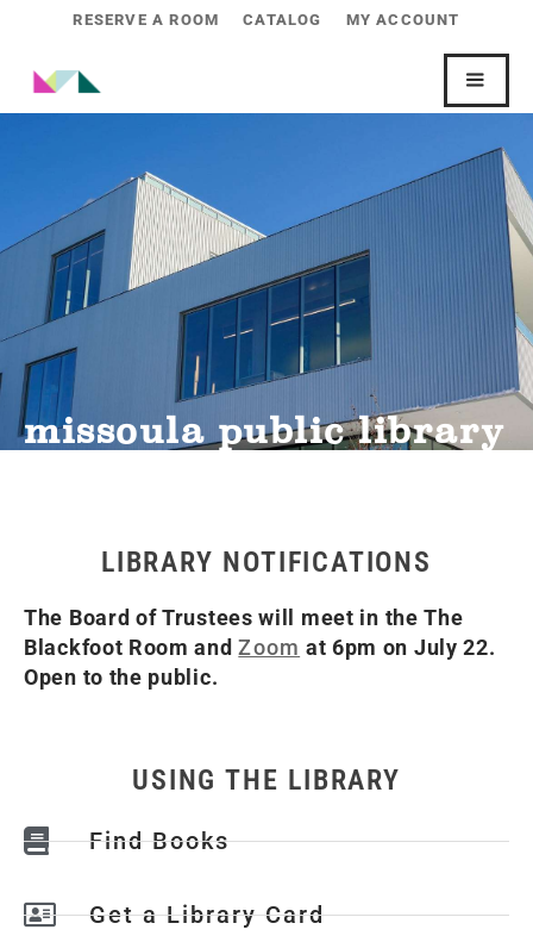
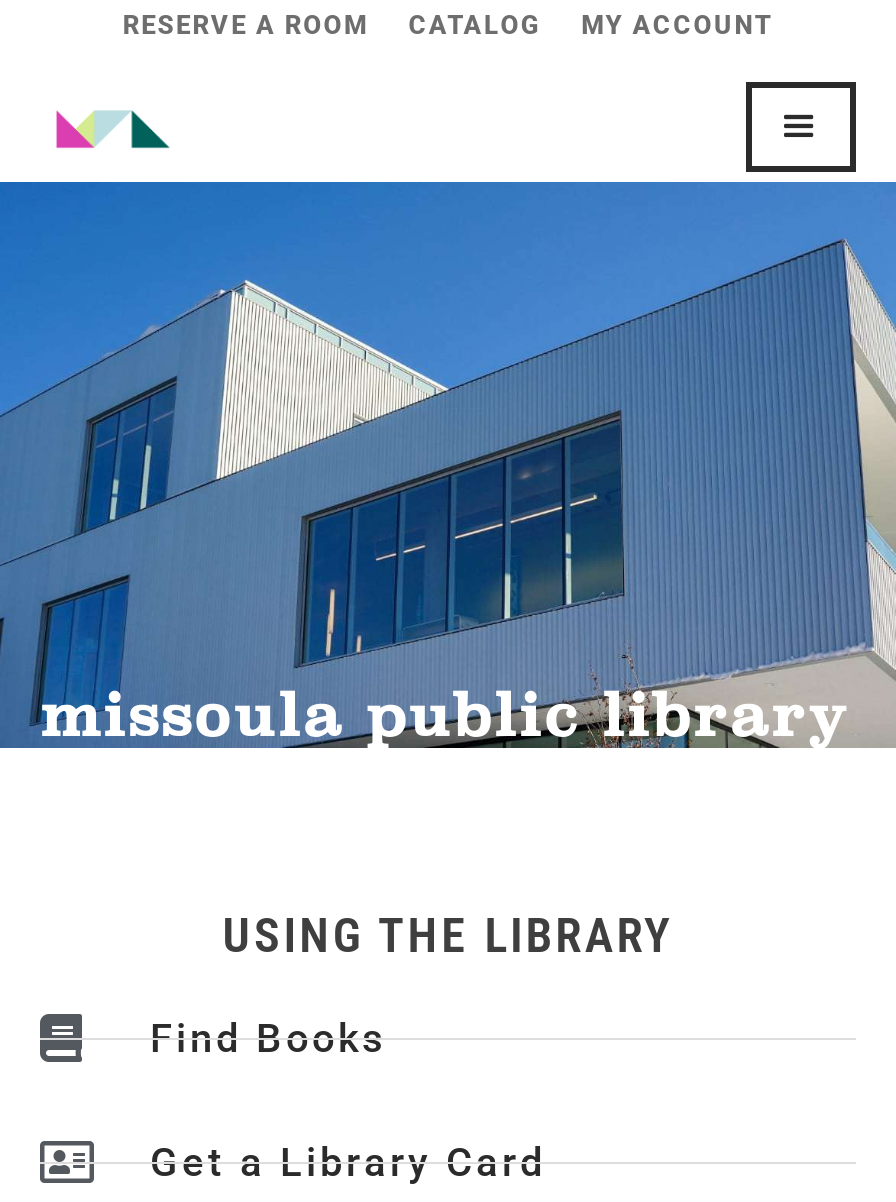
- LIBRARY NOTIFICATIONS
- The Board of Trustees will meet in the The
- Blackfoot Room and Zoom at 6pm on July 22.
- Open to the public.
